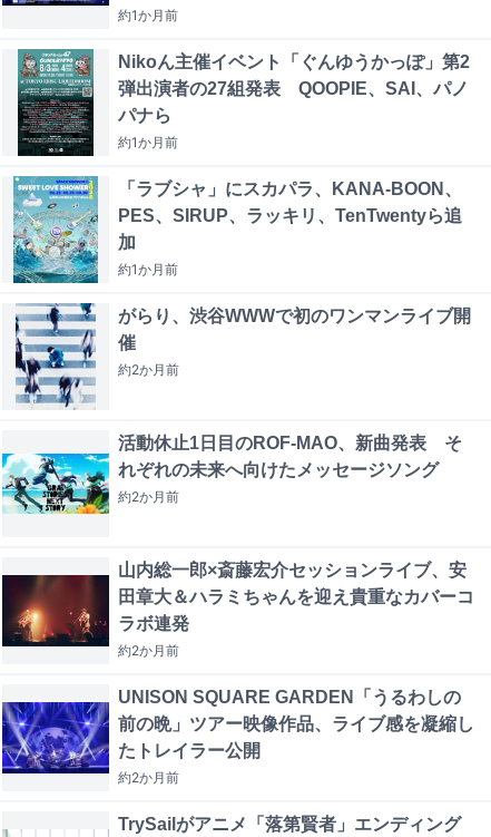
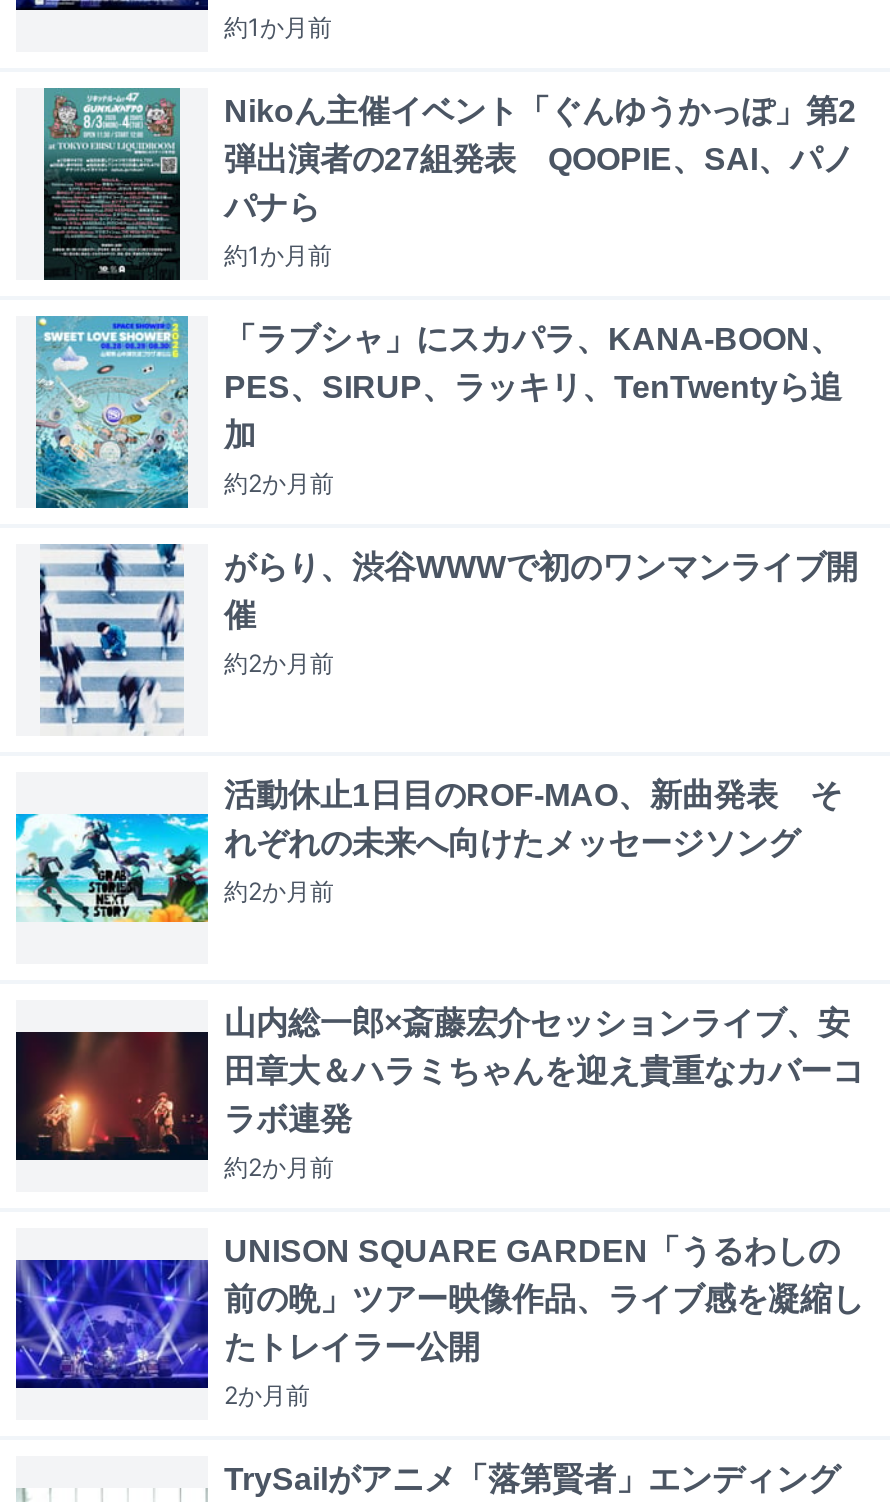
- 約1か月前
+ 約2か月前

- 約2か月前
+ 2か月前
